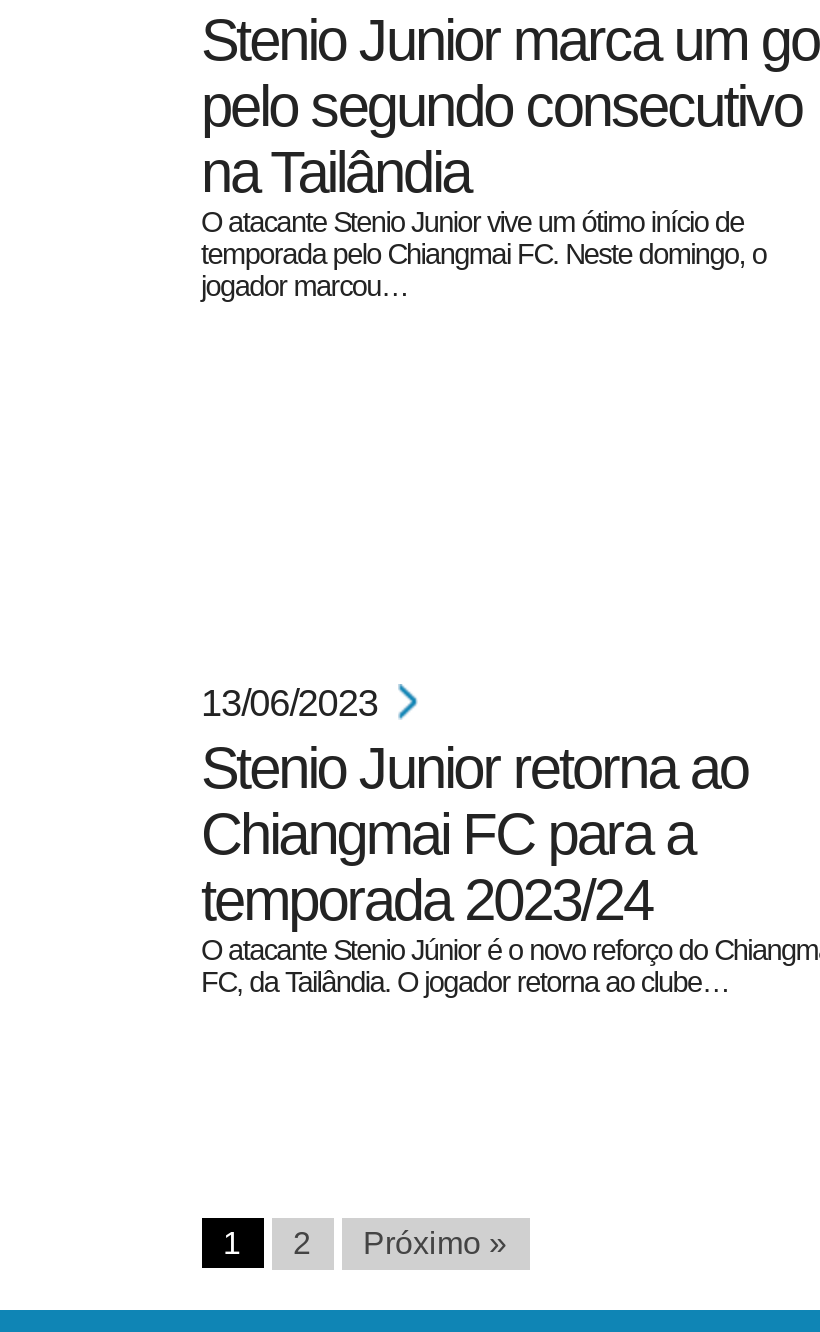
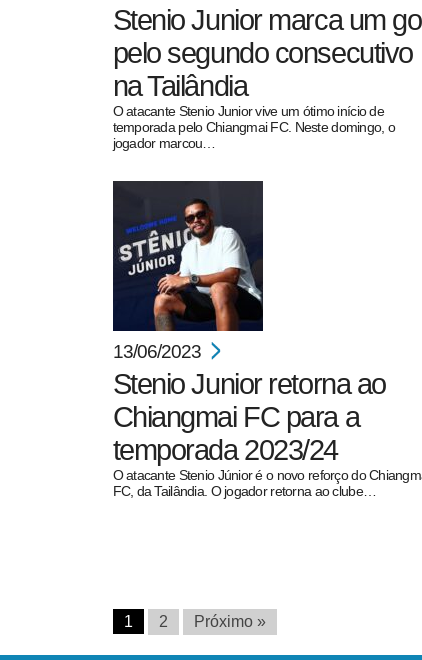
+ [image]
